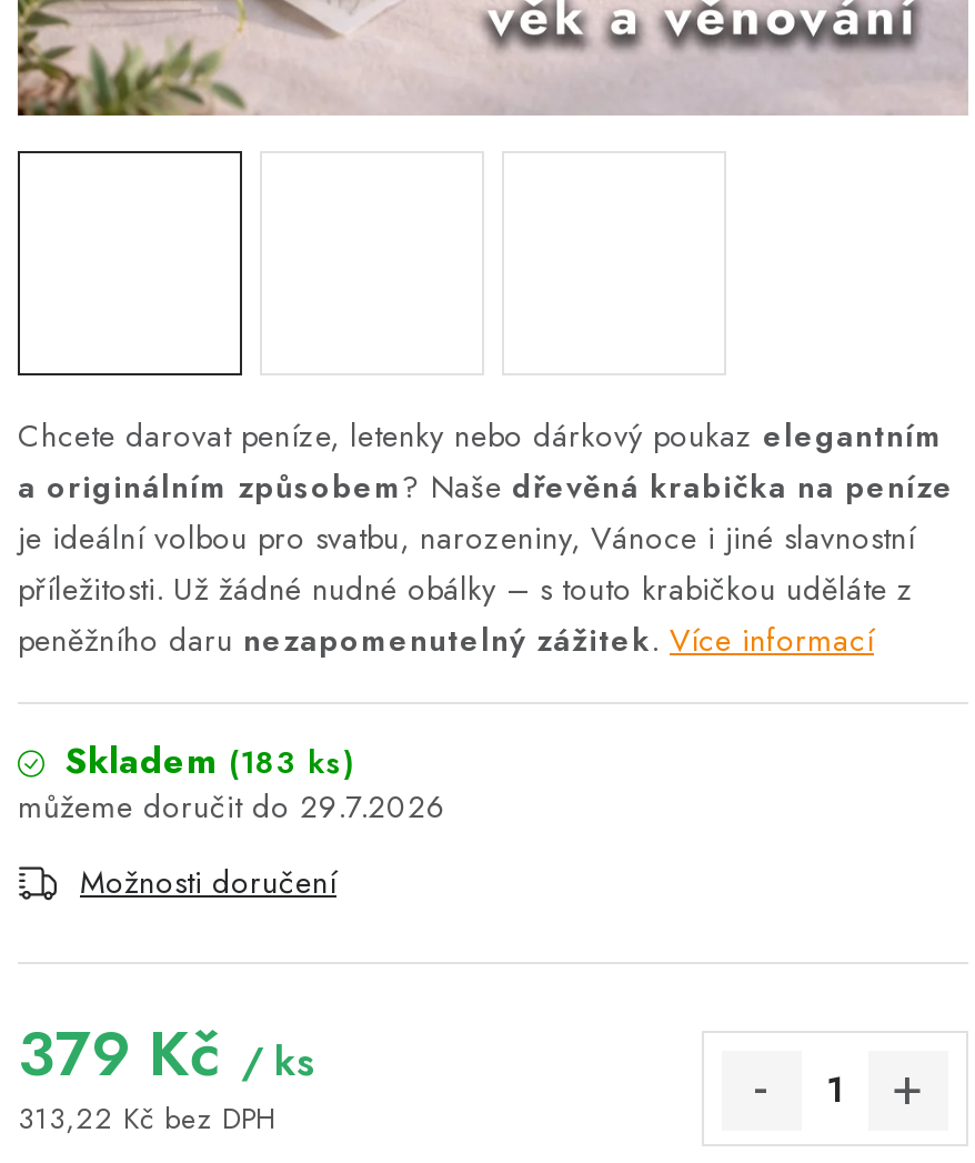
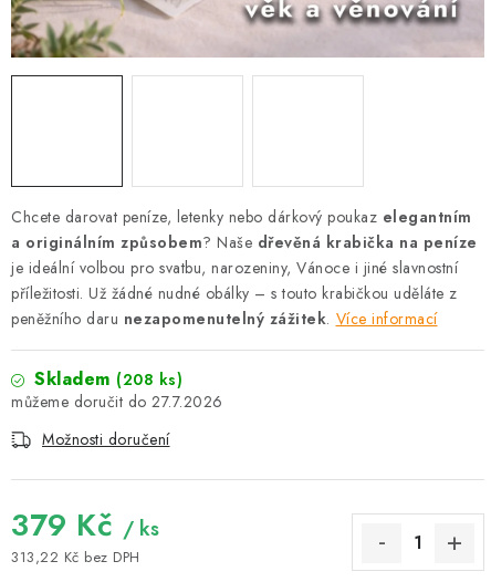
- Skladem (183 ks)
+ Skladem (208 ks)

- 29.7.2026
+ 27.7.2026
